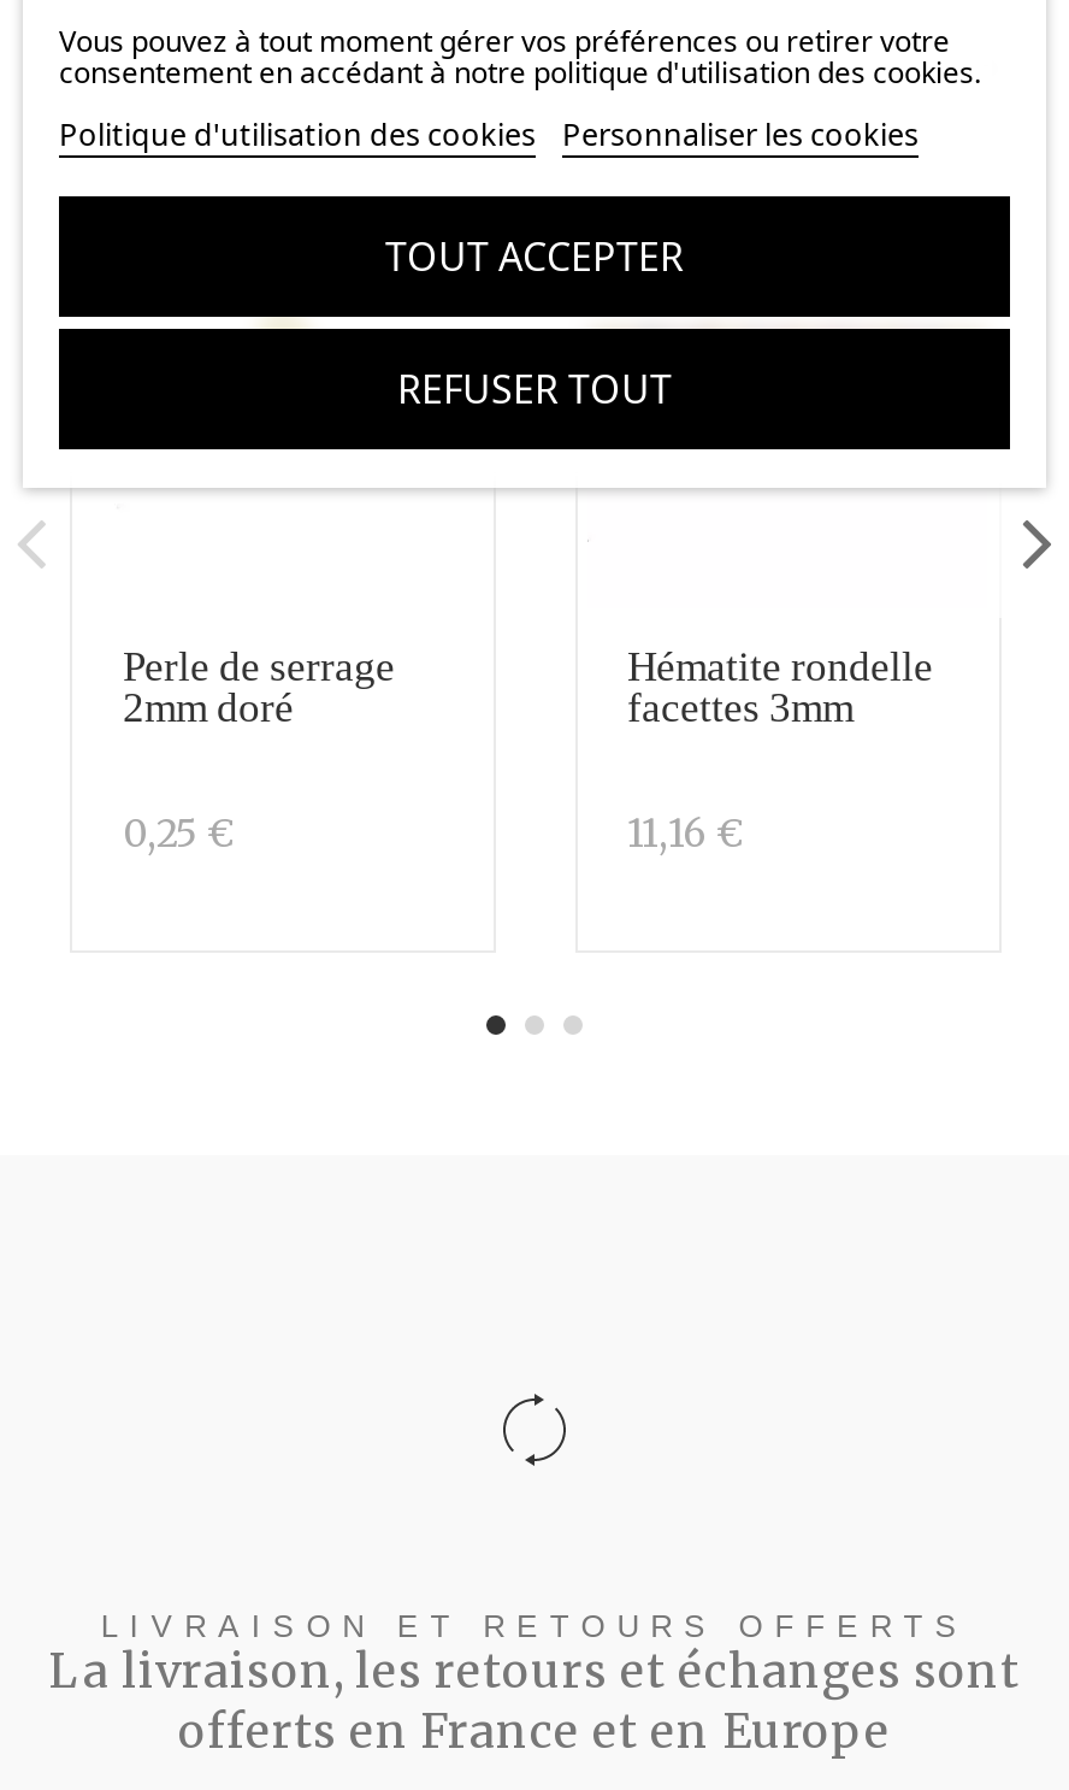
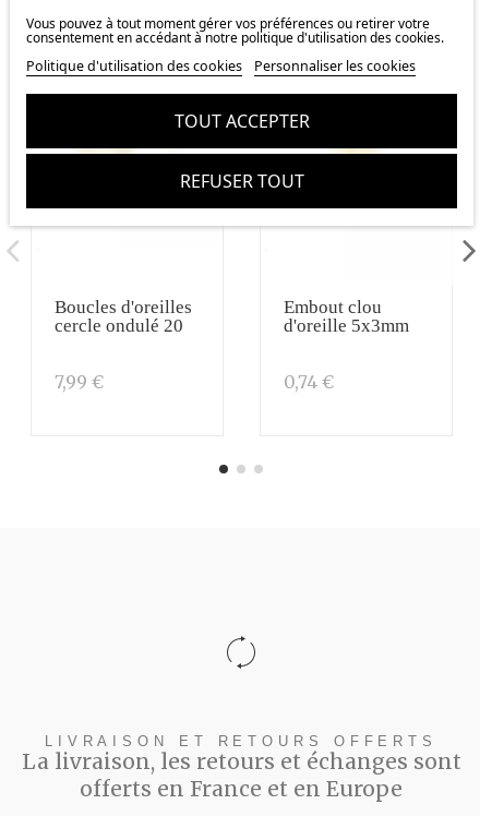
- Perle de serrage
- 2mm doré
+ Boucles d'oreilles
+ cercle ondulé 20

- Hématite rondelle
- facettes 3mm
+ Embout clou
+ d'oreille 5x3mm

- 0,25 €
+ 7,99 €

- 11,16 €
+ 0,74 €
